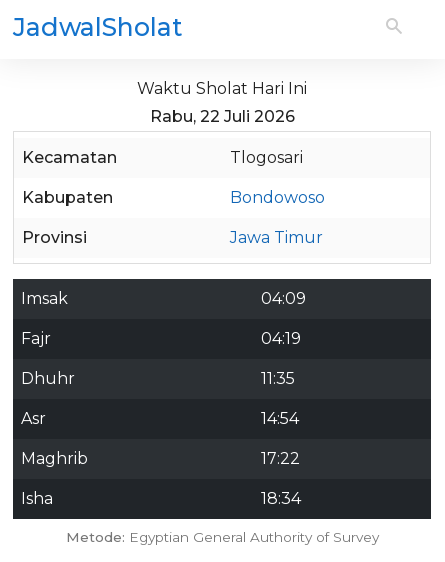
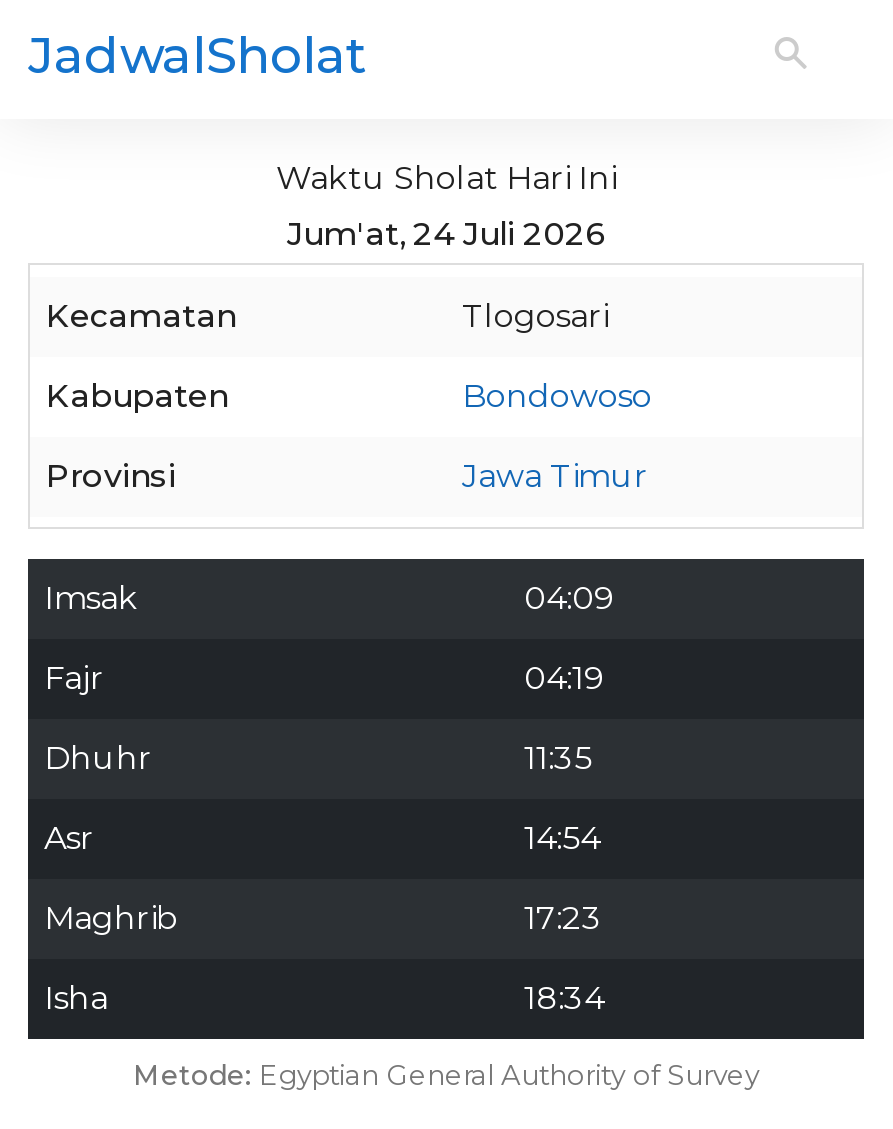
- Rabu, 22 Juli 2026
+ Jum'at, 24 Juli 2026

- 17:22
+ 17:23
